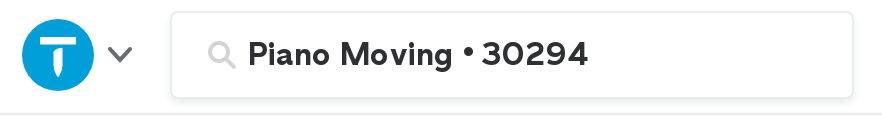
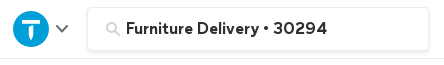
- Piano Moving • 30294
+ Furniture Delivery • 30294
